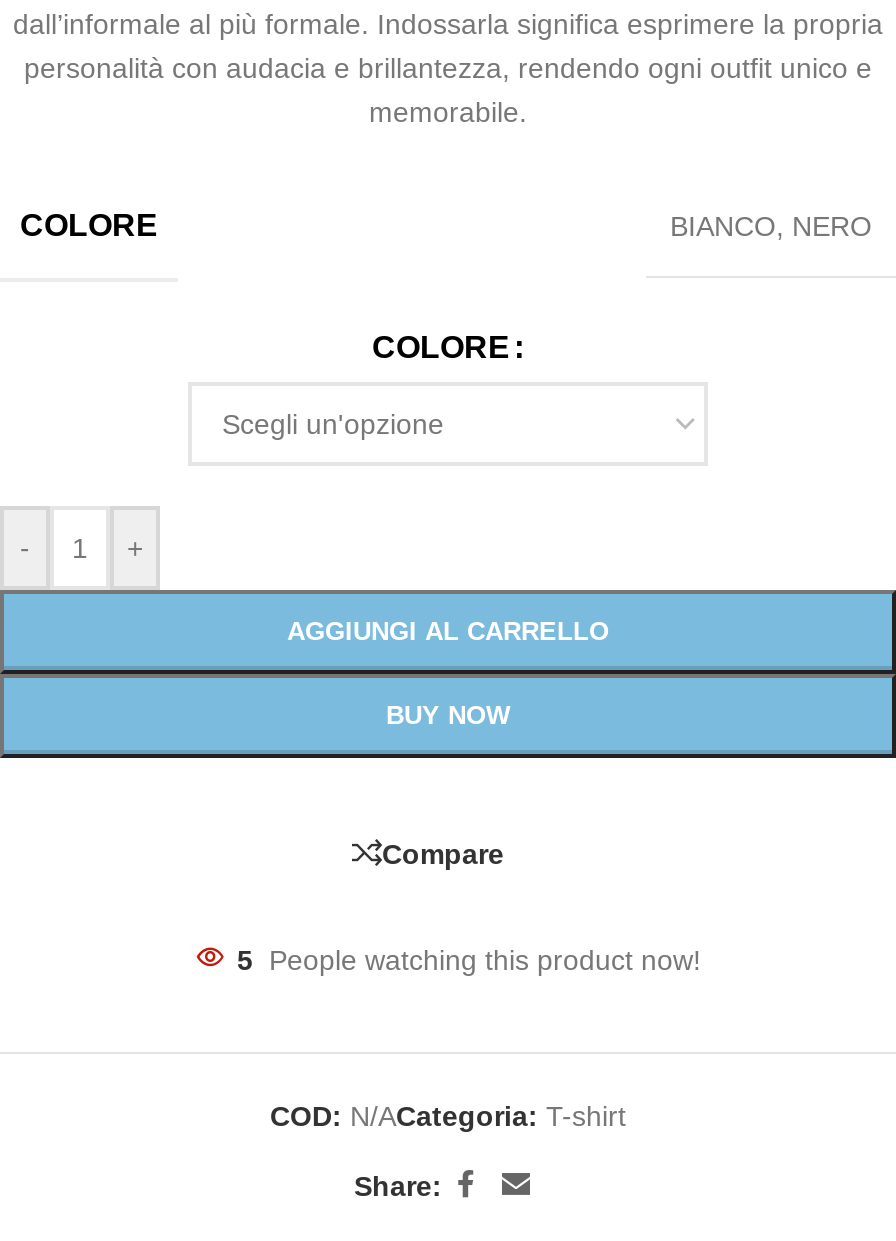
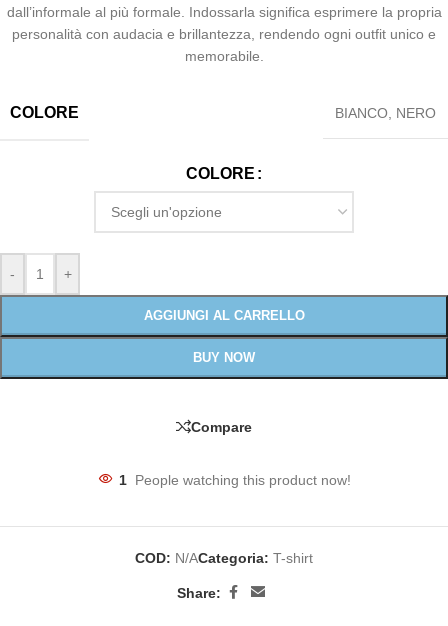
- 5 People watching this product now!
+ 1 People watching this product now!
